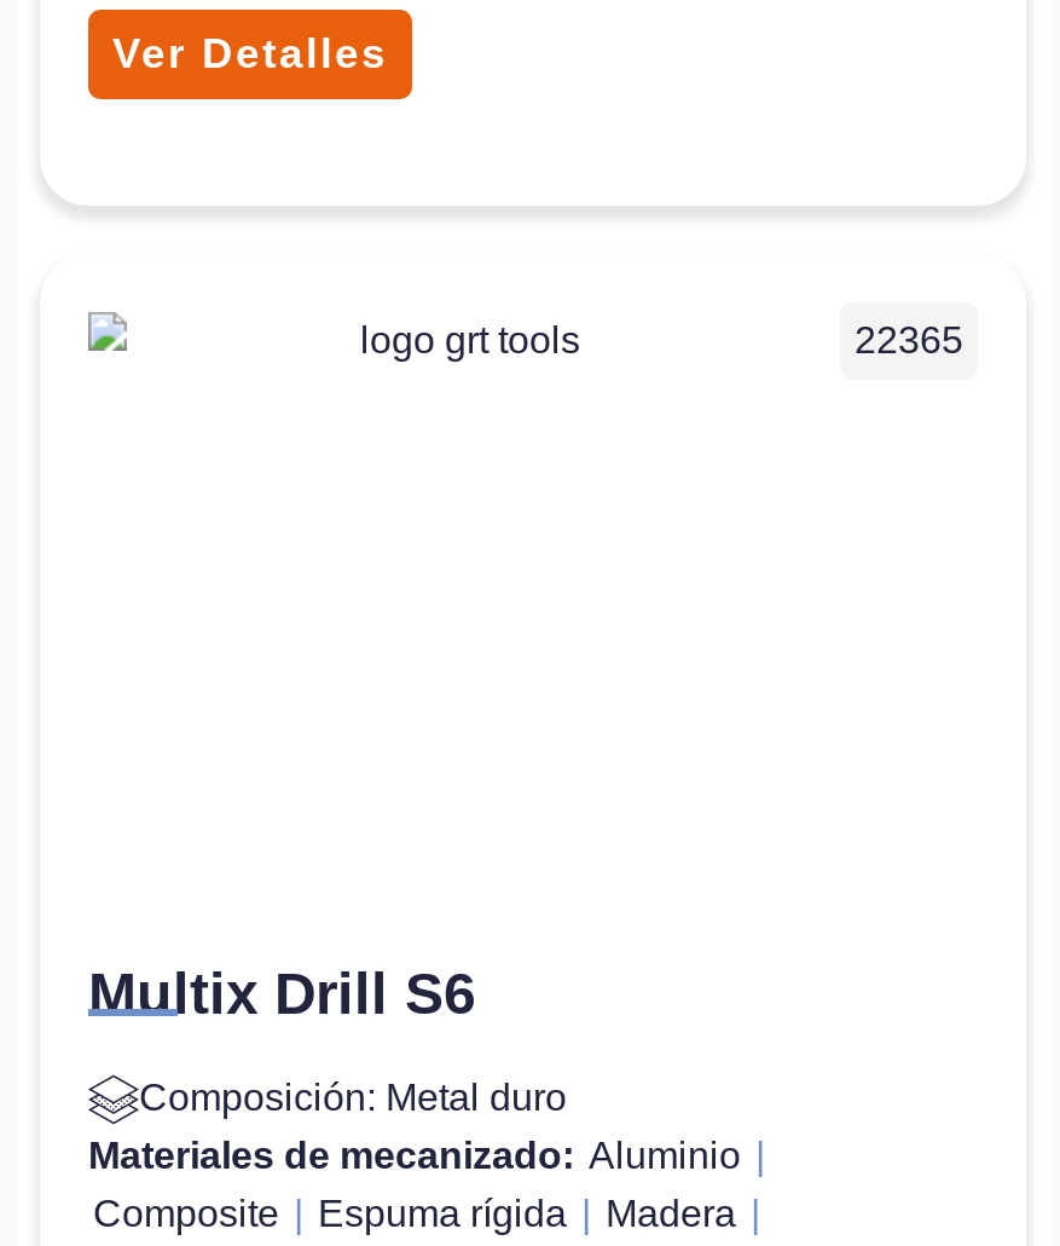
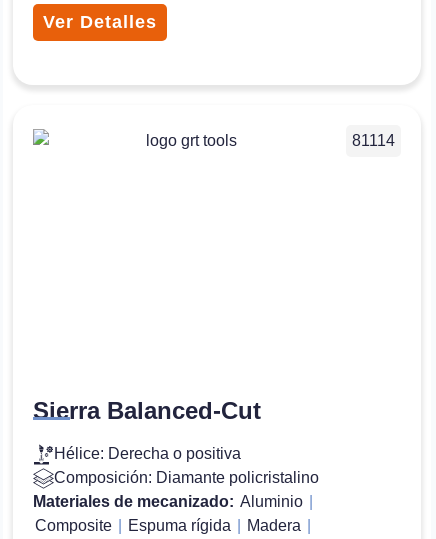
- 22365
+ 81114

- Multix Drill S6
+ Sierra Balanced-Cut

- Composición: Metal duro
+ Hélice: Derecha o positiva
+ Composición: Diamante policristalino
